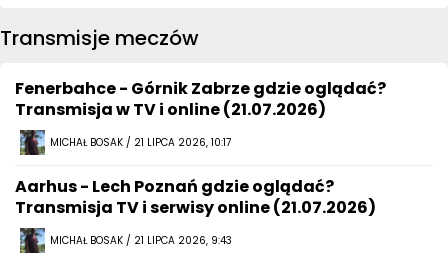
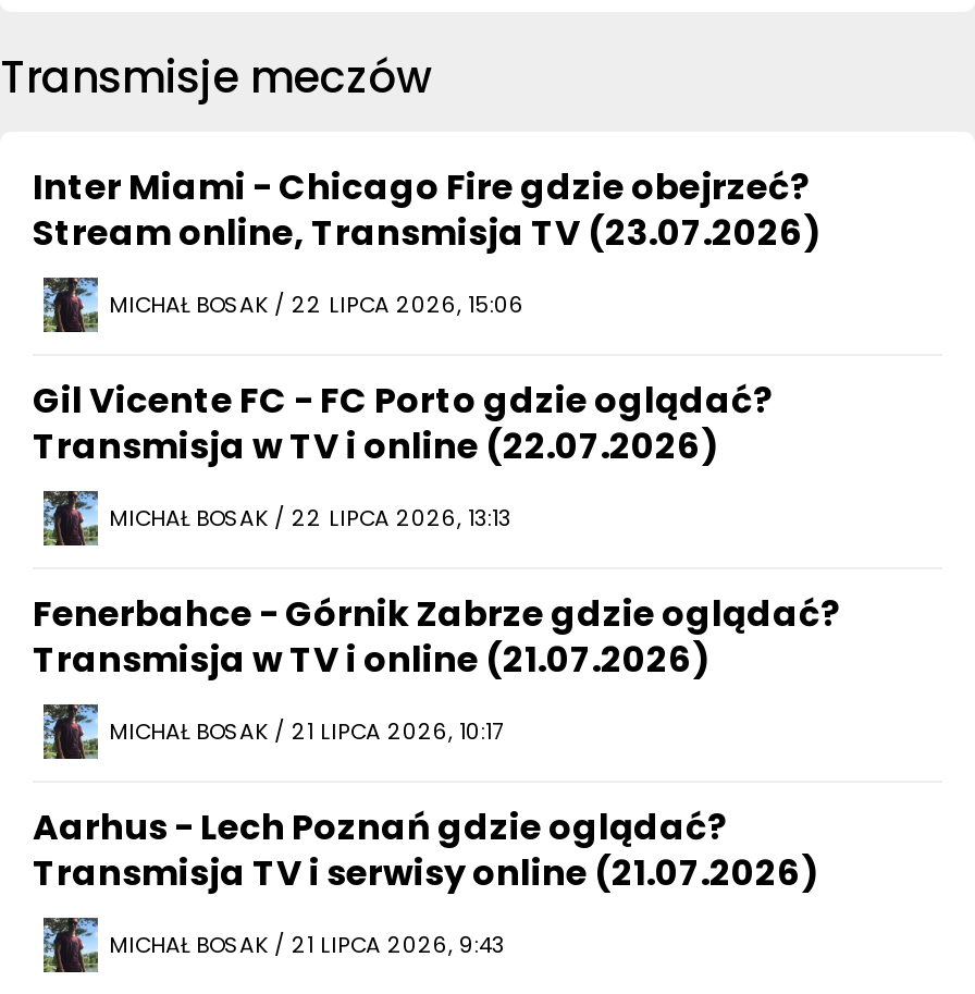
+ Inter Miami - Chicago Fire gdzie obejrzeć?
+ Stream online, Transmisja TV (23.07.2026)
+ MICHAŁ BOSAK / 22 LIPCA 2026, 15:06
+ Gil Vicente FC - FC Porto gdzie oglądać?
+ Transmisja w TV i online (22.07.2026)
+ MICHAŁ BOSAK / 22 LIPCA 2026, 13:13
